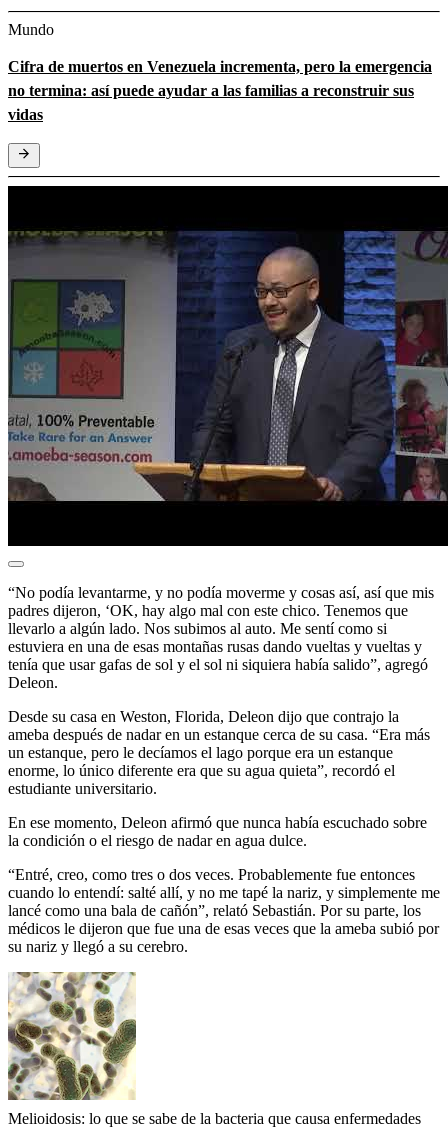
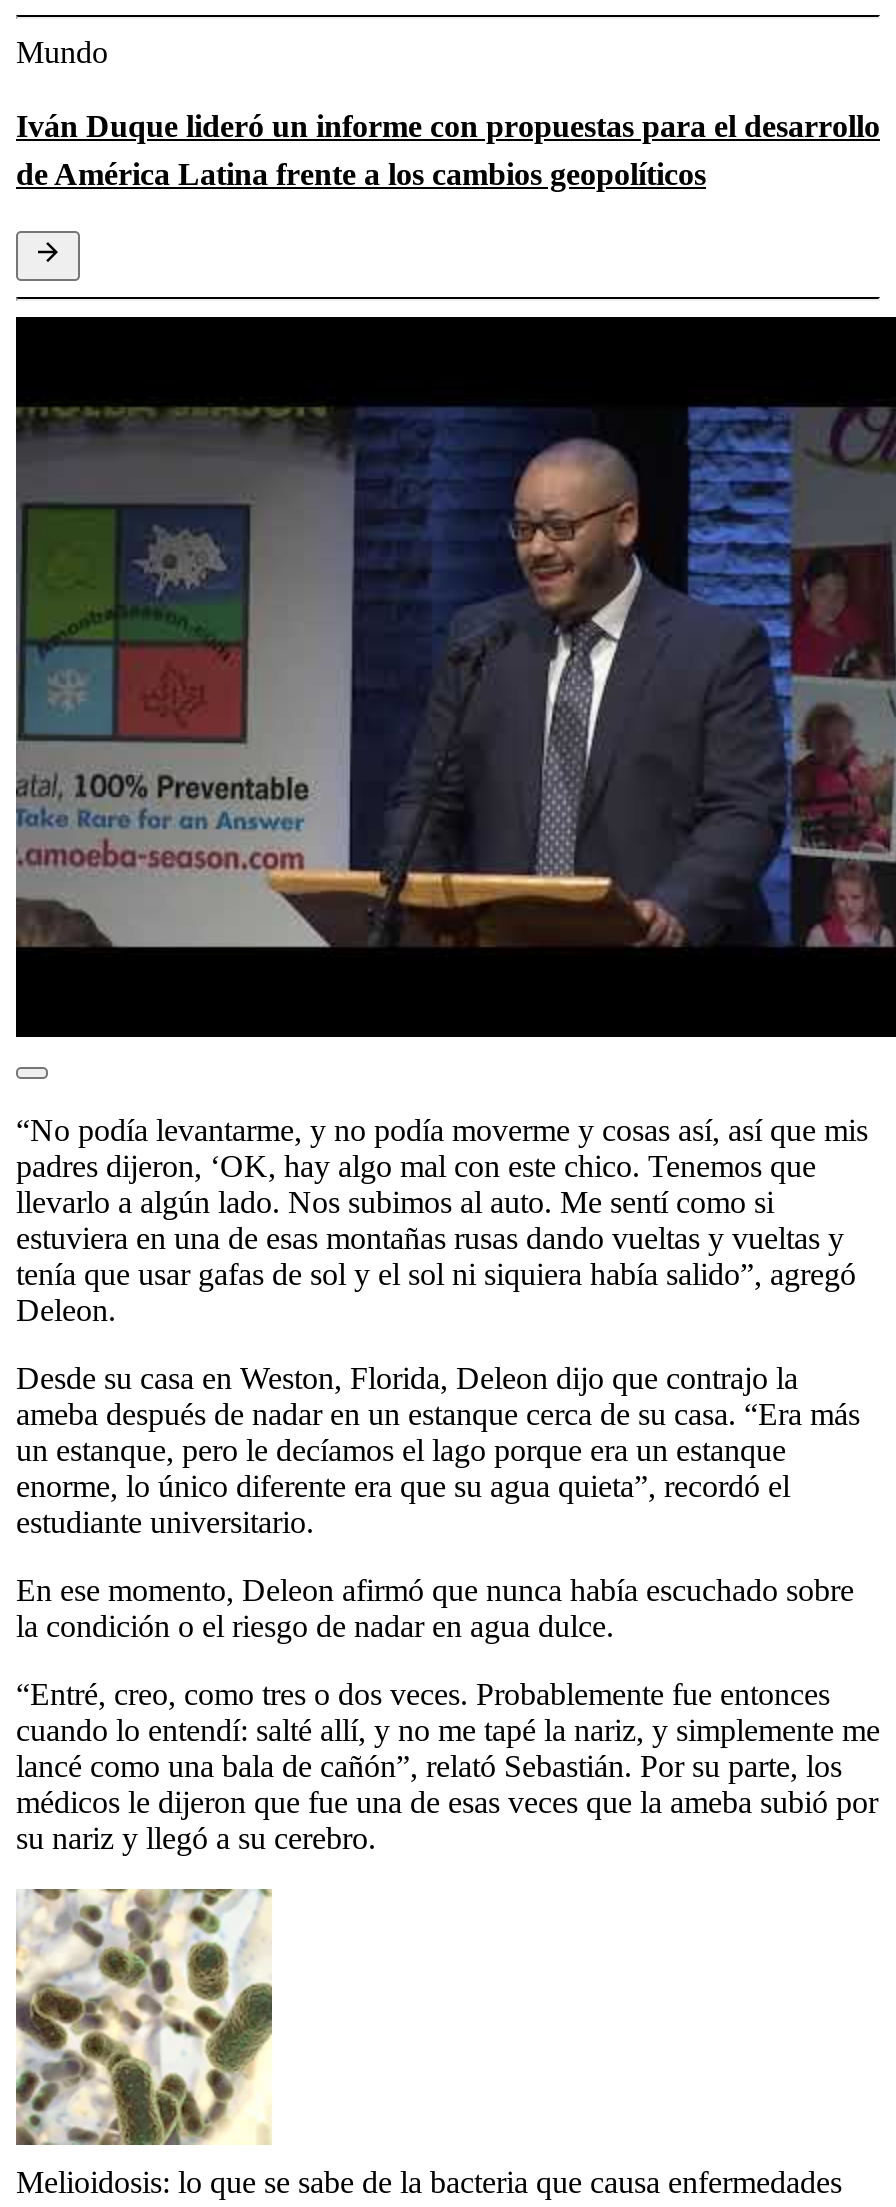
- Cifra de muertos en Venezuela incrementa, pero la emergencia
- no termina: así puede ayudar a las familias a reconstruir sus
- vidas
+ Iván Duque lideró un informe con propuestas para el desarrollo
+ de América Latina frente a los cambios geopolíticos
